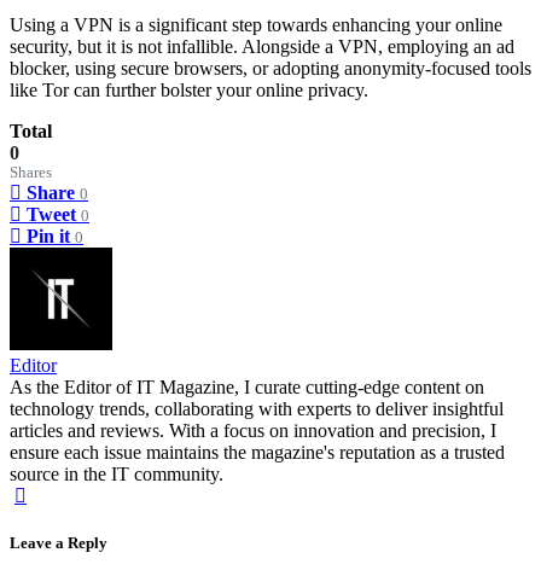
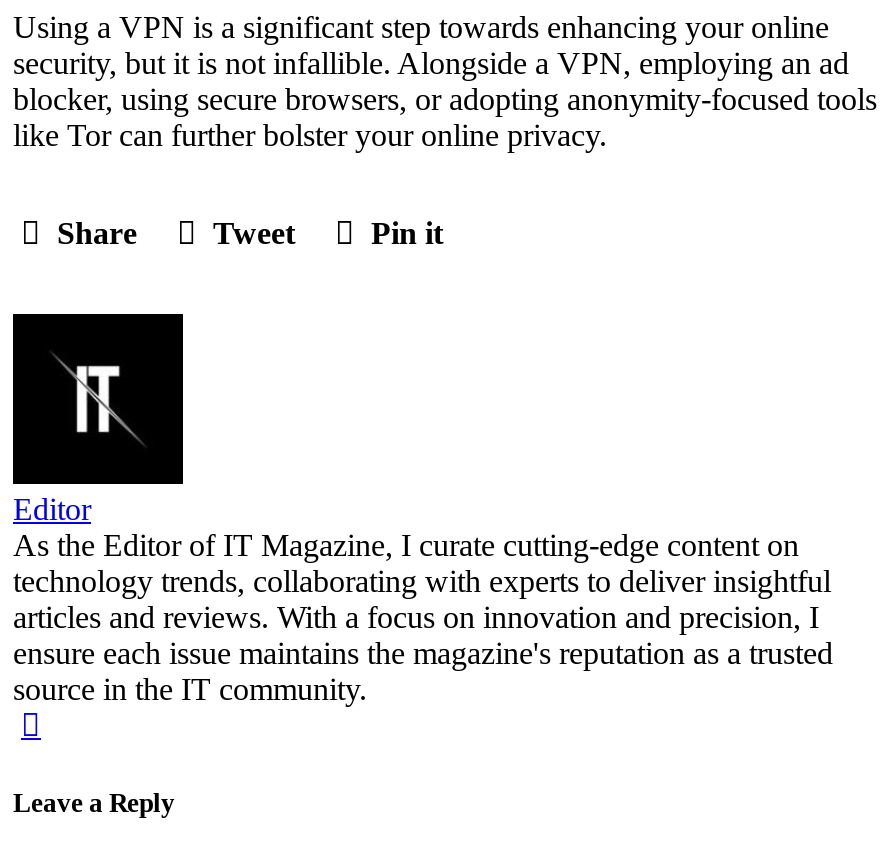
- Total
- 0
- Shares
- Share 0
- Tweet 0
- Pin it 0
+ Share
+ Tweet
+ Pin it
